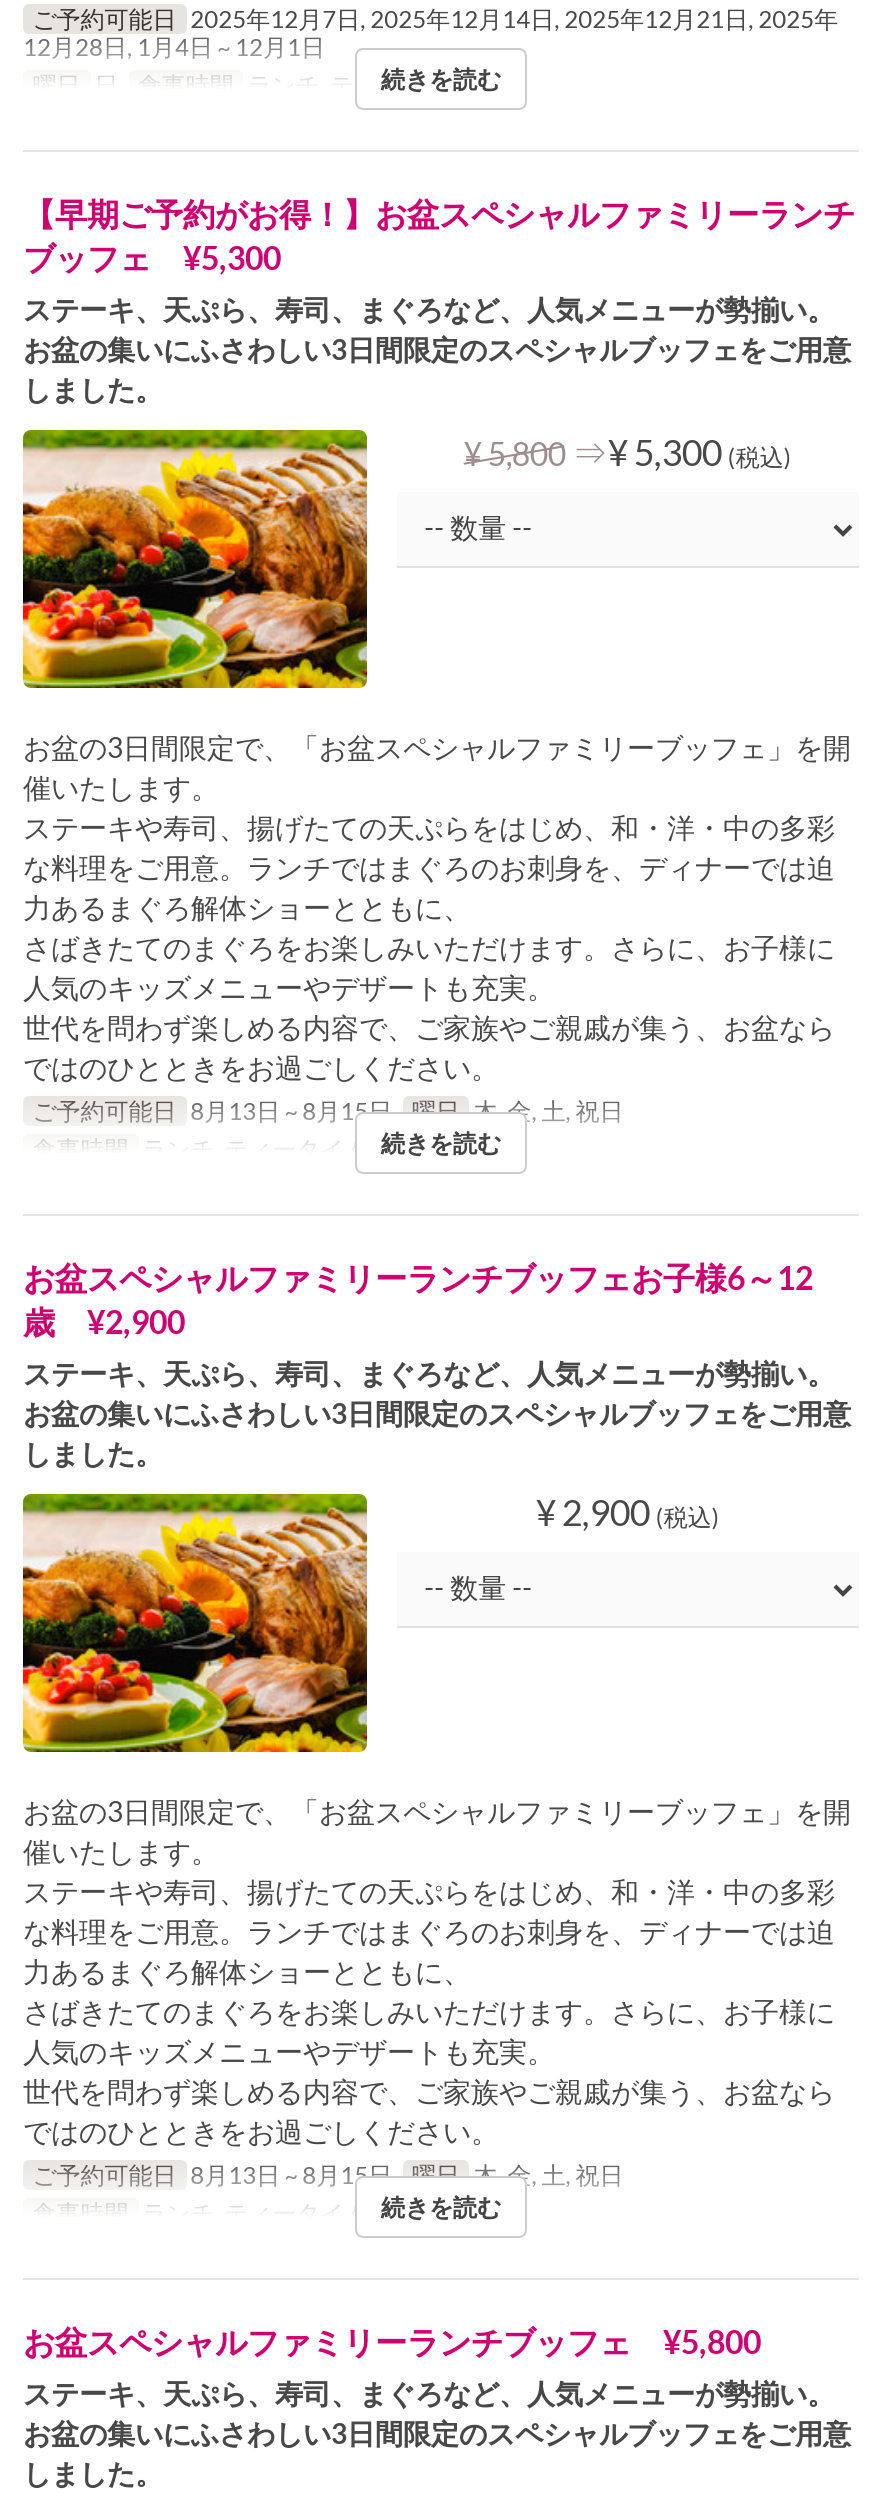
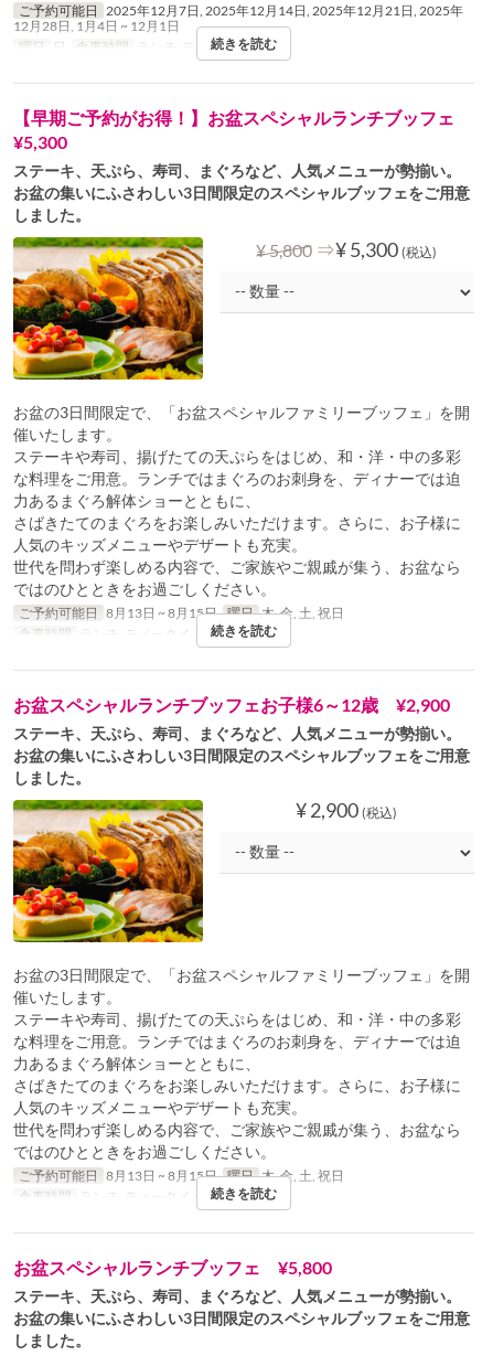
- 【早期ご予約がお得！】お盆スペシャルファミリーランチ
- ブッフェ ¥5,300
+ 【早期ご予約がお得！】お盆スペシャルランチブッフェ
+ ¥5,300

- お盆スペシャルファミリーランチブッフェお子様6～12
- 歳 ¥2,900
+ お盆スペシャルランチブッフェお子様6～12歳 ¥2,900

- お盆スペシャルファミリーランチブッフェ ¥5,800
+ お盆スペシャルランチブッフェ ¥5,800
